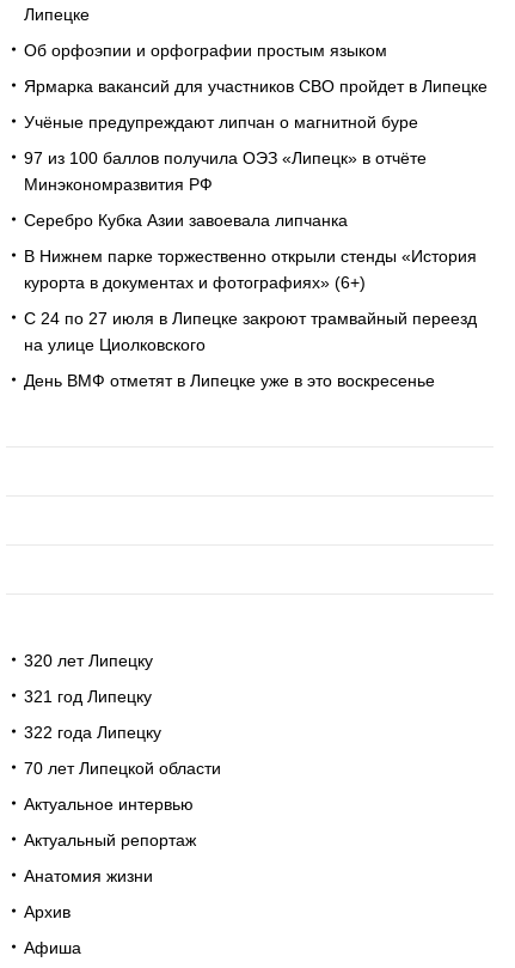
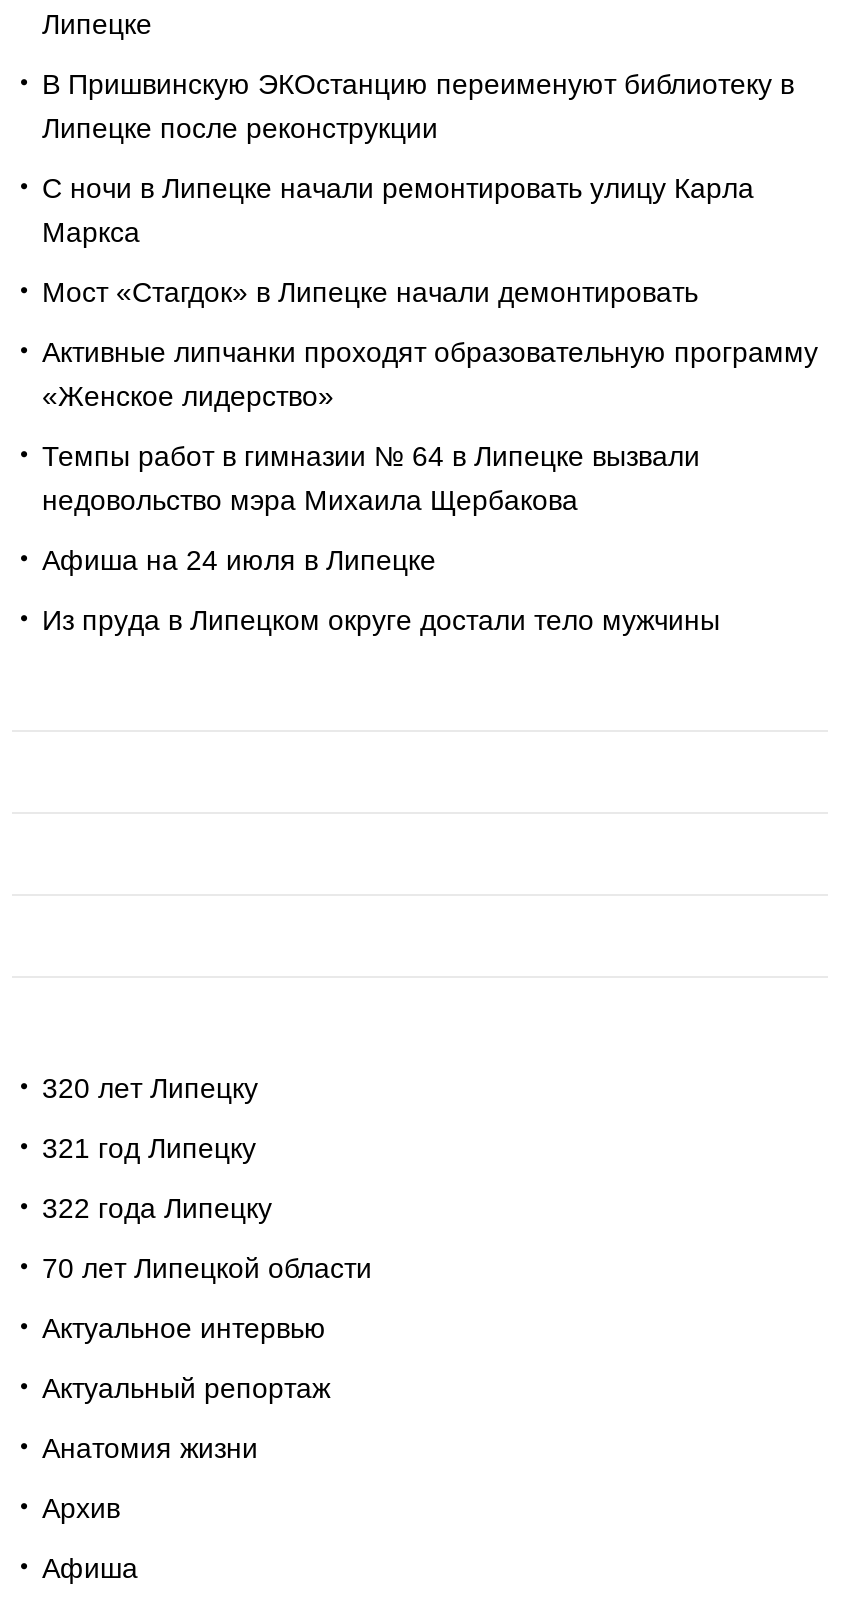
- Об орфоэпии и орфографии простым языком
- Ярмарка вакансий для участников СВО пройдет в Липецке
- Учёные предупреждают липчан о магнитной буре
- 97 из 100 баллов получила ОЭЗ «Липецк» в отчёте
- Минэкономразвития РФ
- Серебро Кубка Азии завоевала липчанка
- В Нижнем парке торжественно открыли стенды «История
- курорта в документах и фотографиях» (6+)
- С 24 по 27 июля в Липецке закроют трамвайный переезд
- на улице Циолковского
- День ВМФ отметят в Липецке уже в это воскресенье
+ В Пришвинскую ЭКОстанцию переименуют библиотеку в
+ Липецке после реконструкции
+ С ночи в Липецке начали ремонтировать улицу Карла
+ Маркса
+ Мост «Стагдок» в Липецке начали демонтировать
+ Активные липчанки проходят образовательную программу
+ «Женское лидерство»
+ Темпы работ в гимназии № 64 в Липецке вызвали
+ недовольство мэра Михаила Щербакова
+ Афиша на 24 июля в Липецке
+ Из пруда в Липецком округе достали тело мужчины
